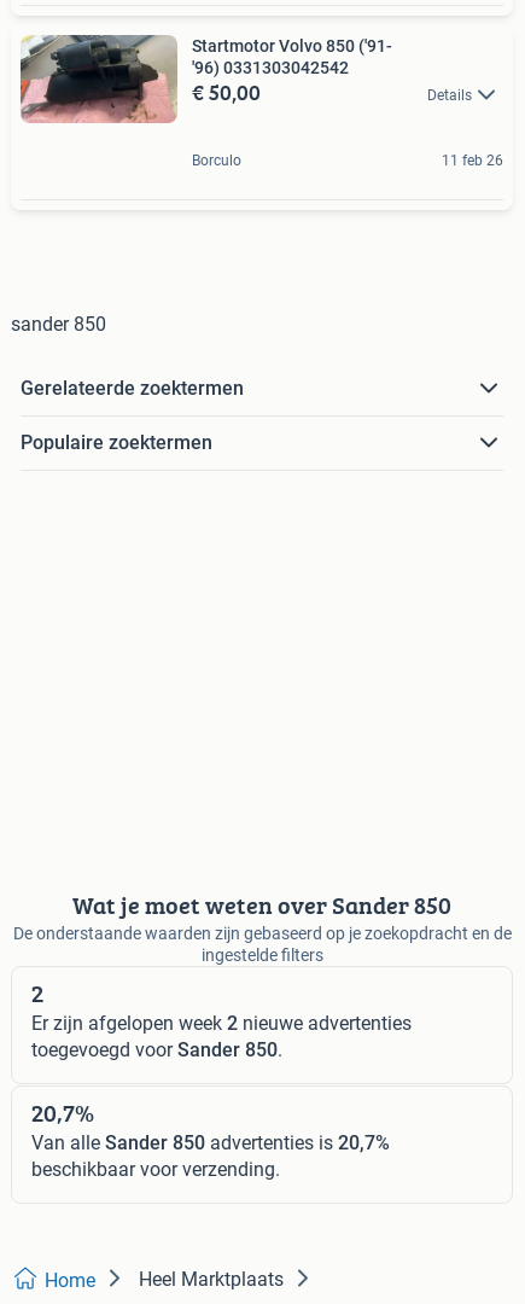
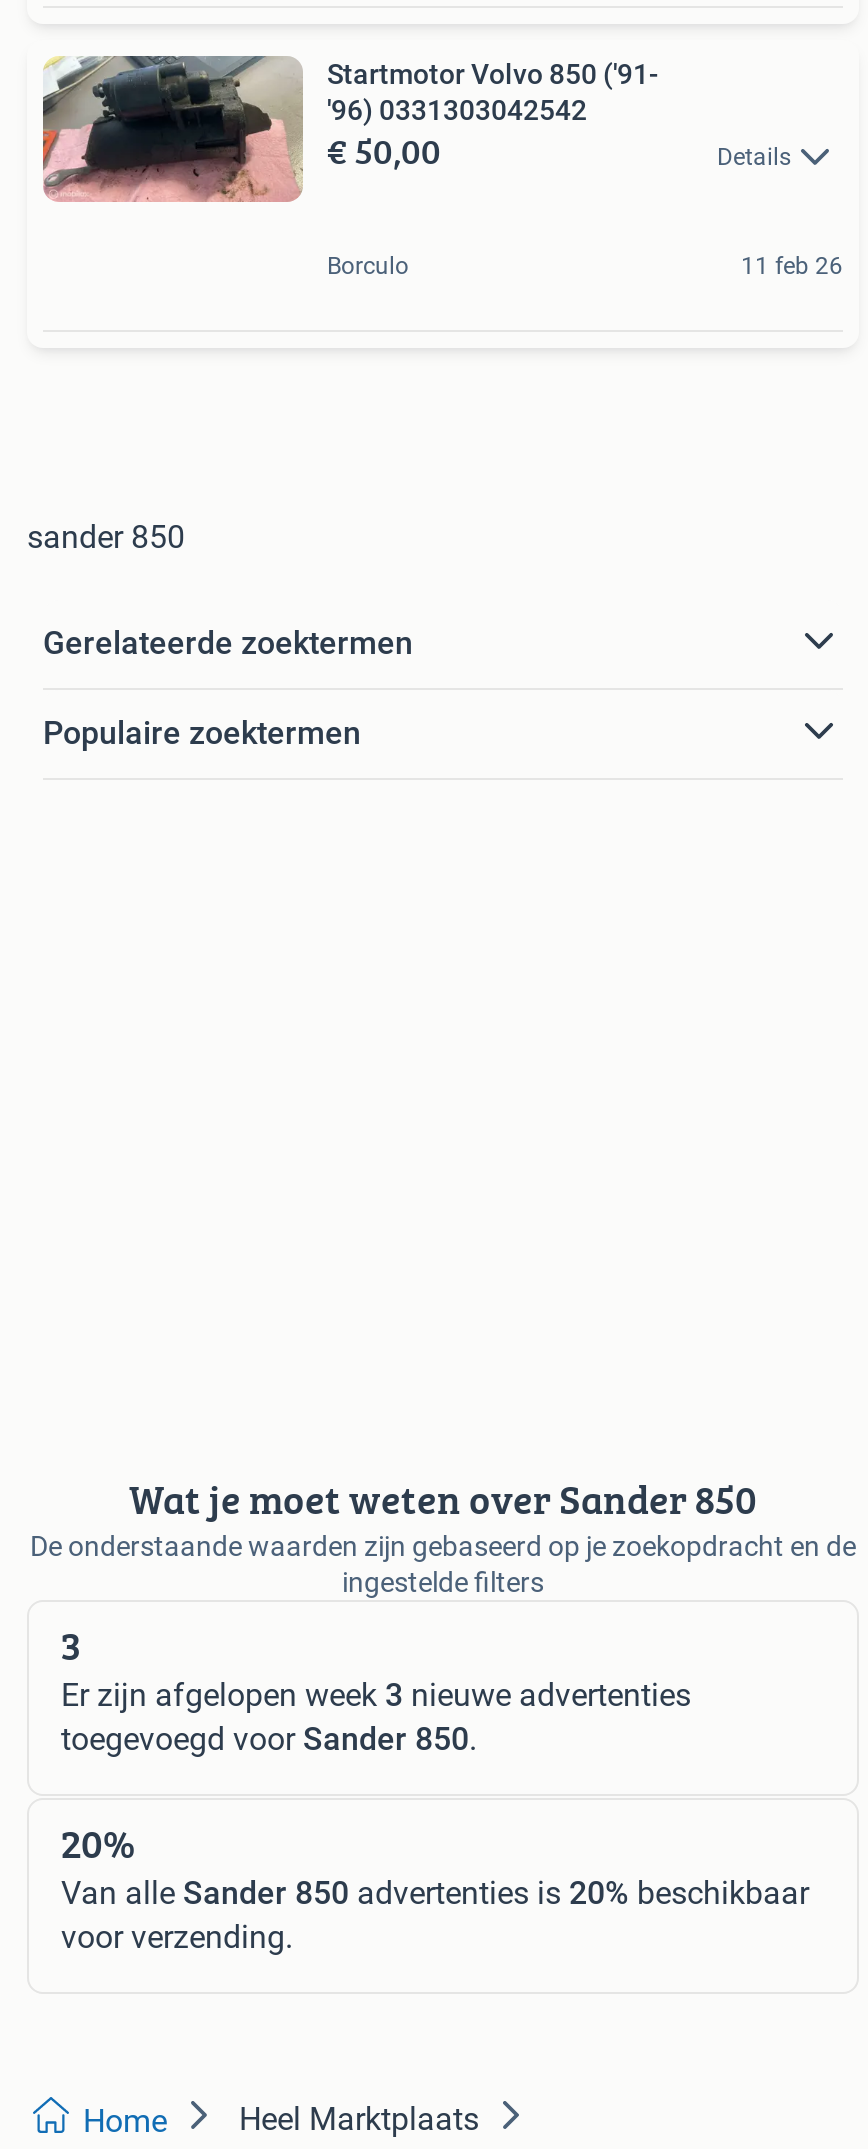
- 2
+ 3

- Er zijn afgelopen week 2 nieuwe advertenties
+ Er zijn afgelopen week 3 nieuwe advertenties

- 20,7%
- Van alle Sander 850 advertenties is 20,7%
- beschikbaar voor verzending.
+ 20%
+ Van alle Sander 850 advertenties is 20% beschikbaar
+ voor verzending.
